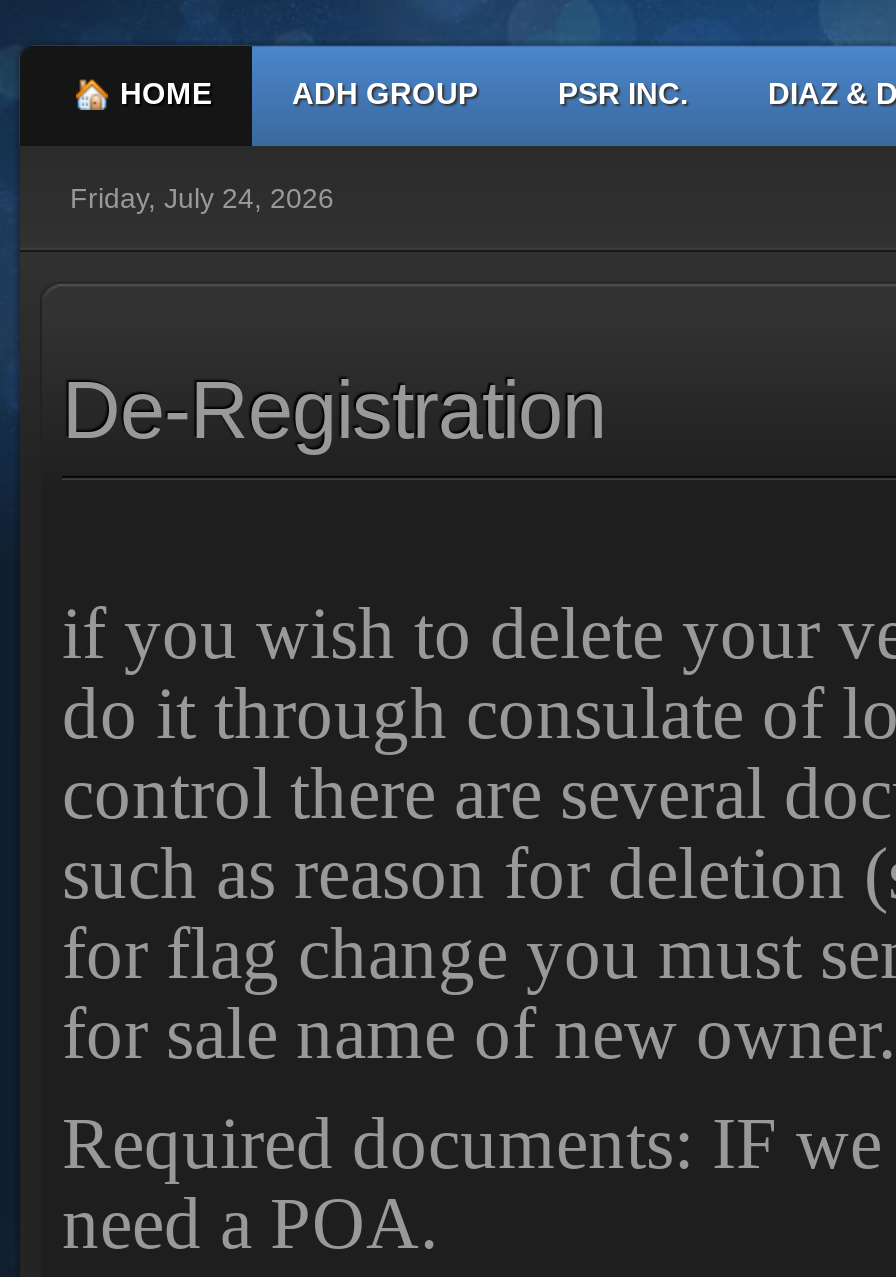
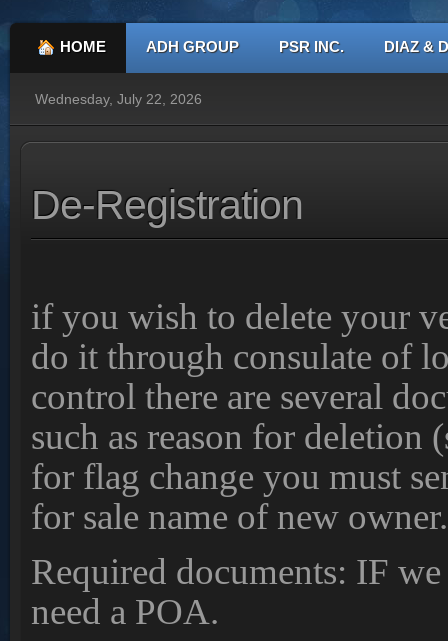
- Friday, July 24, 2026
+ Wednesday, July 22, 2026
